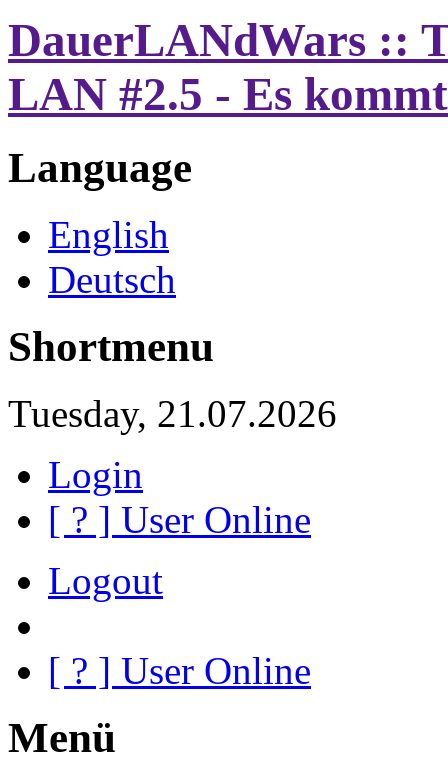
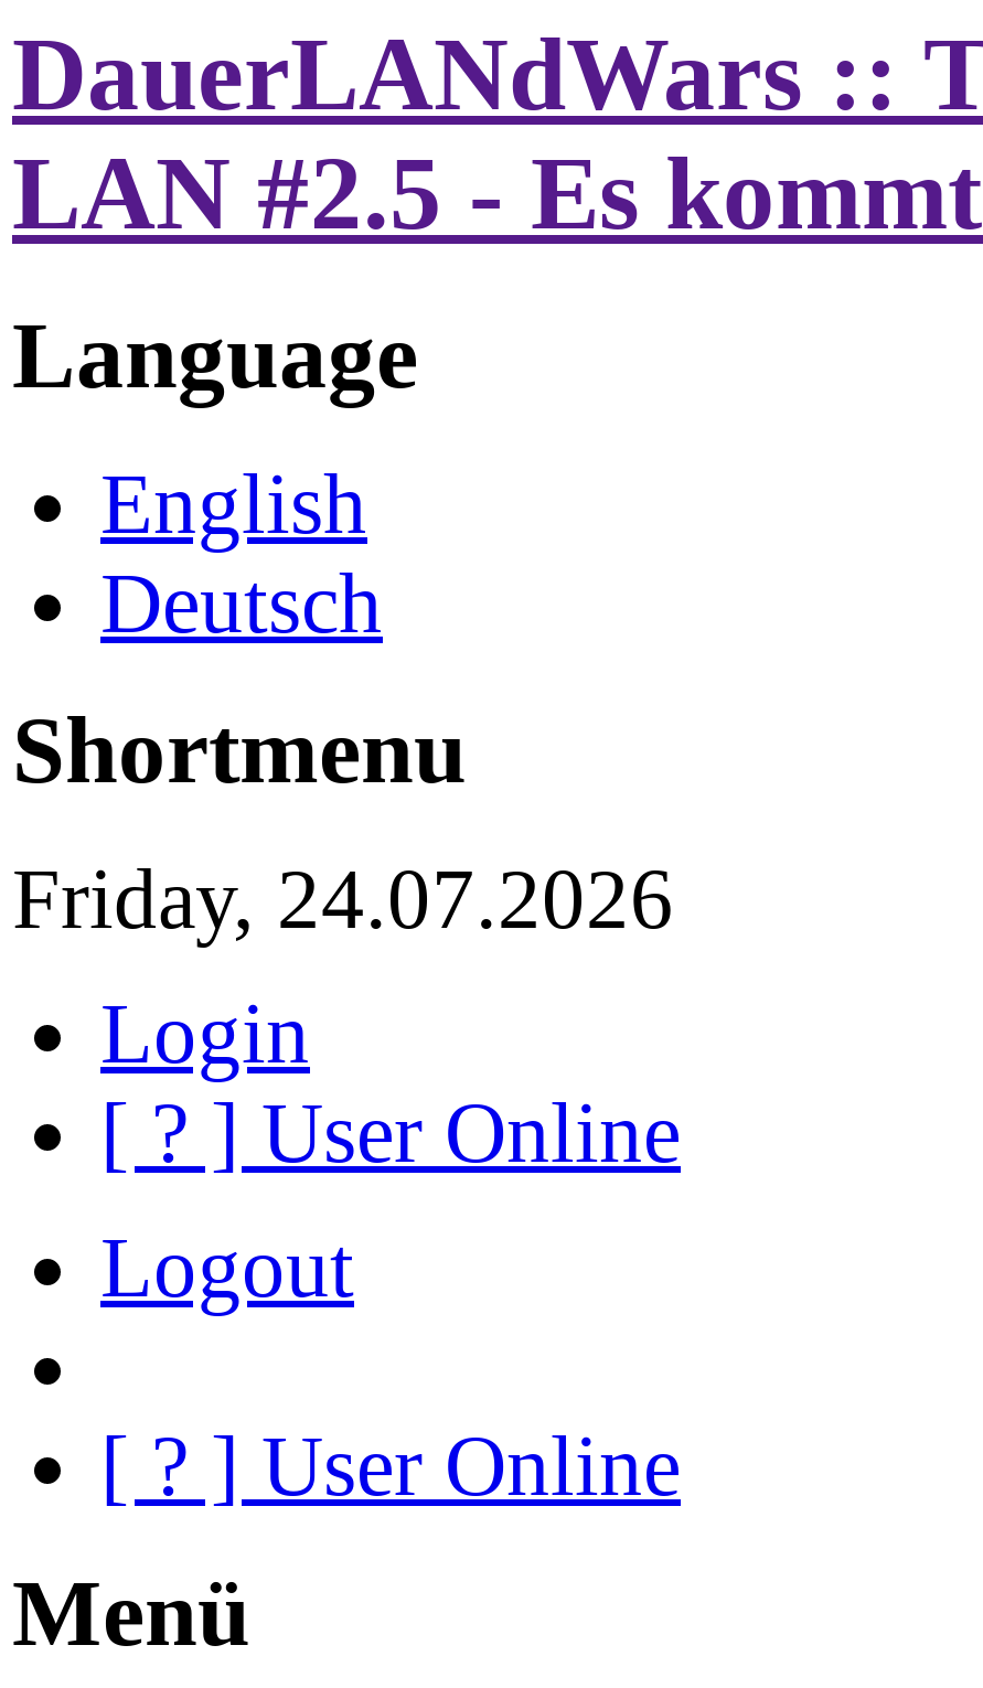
- Tuesday, 21.07.2026
+ Friday, 24.07.2026
